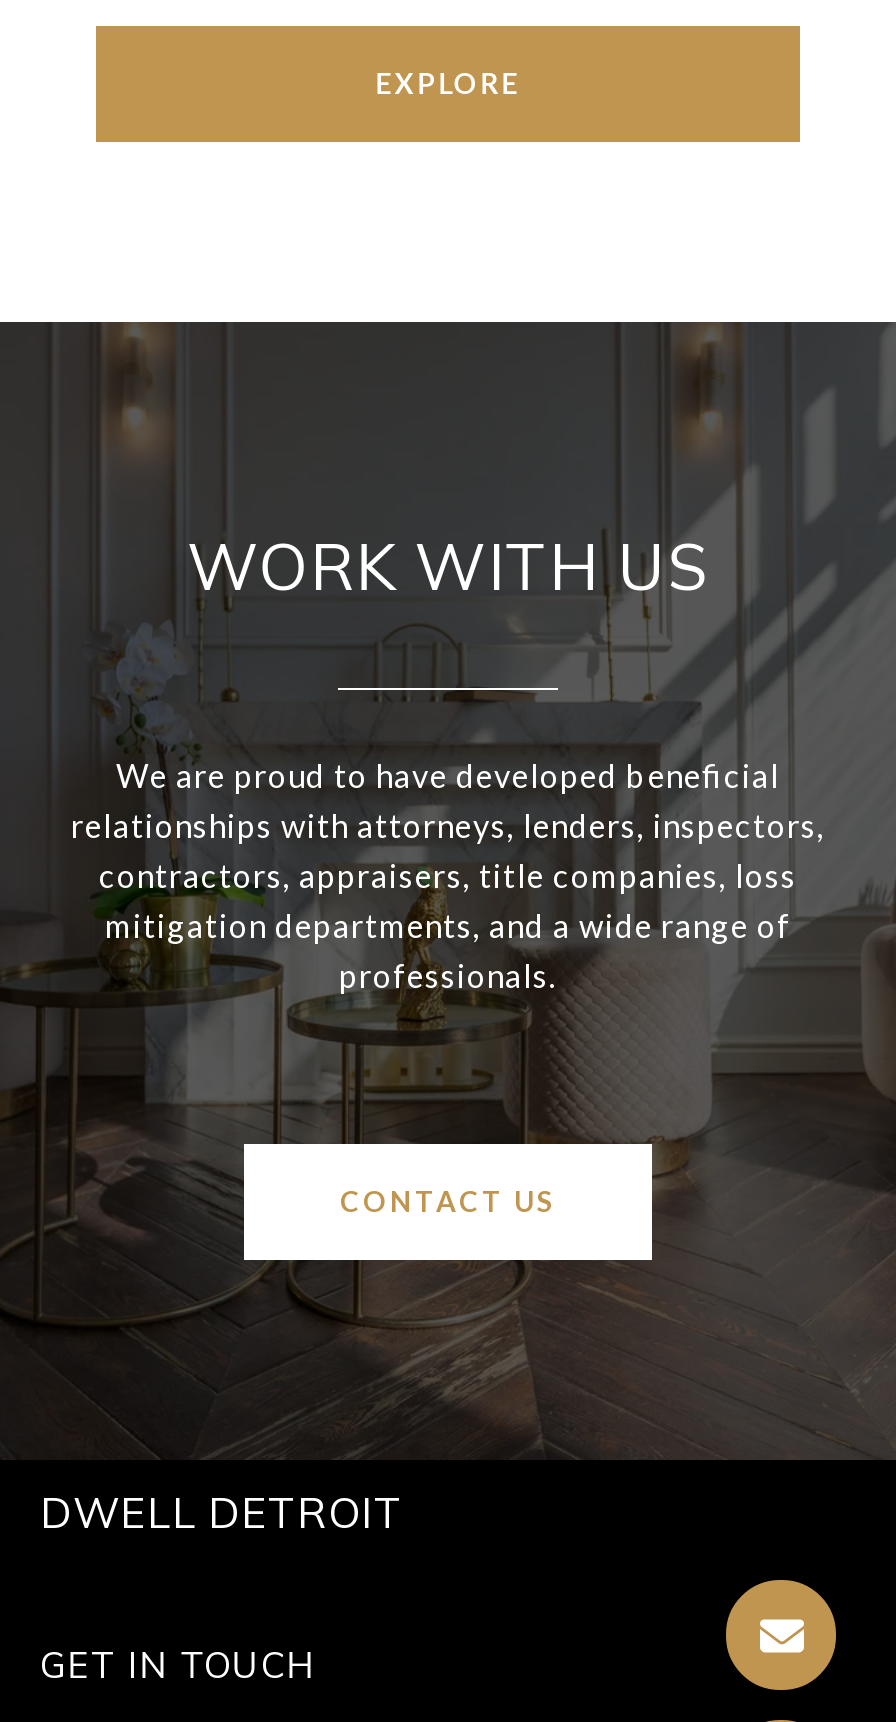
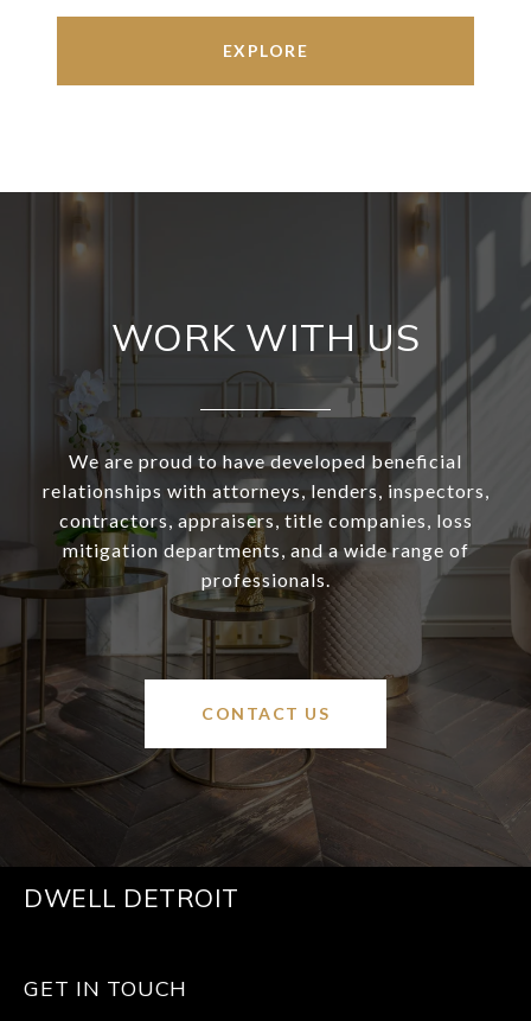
- [image]
